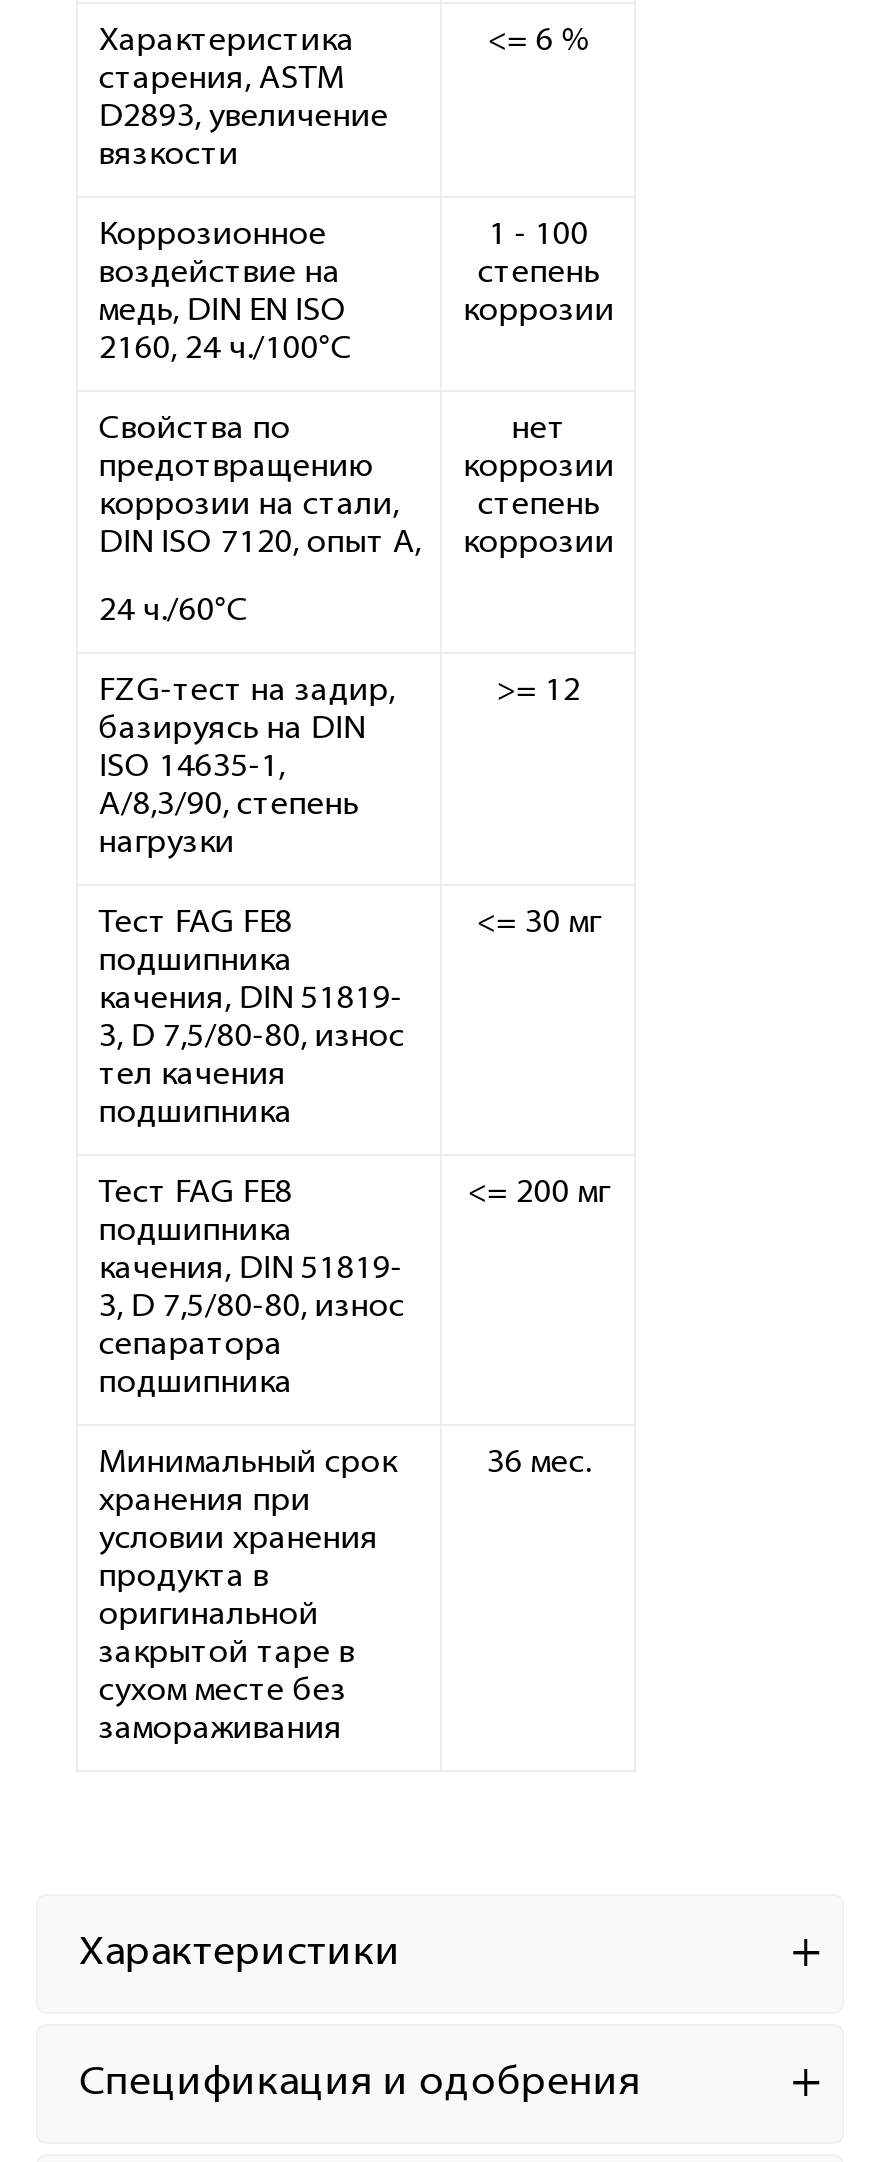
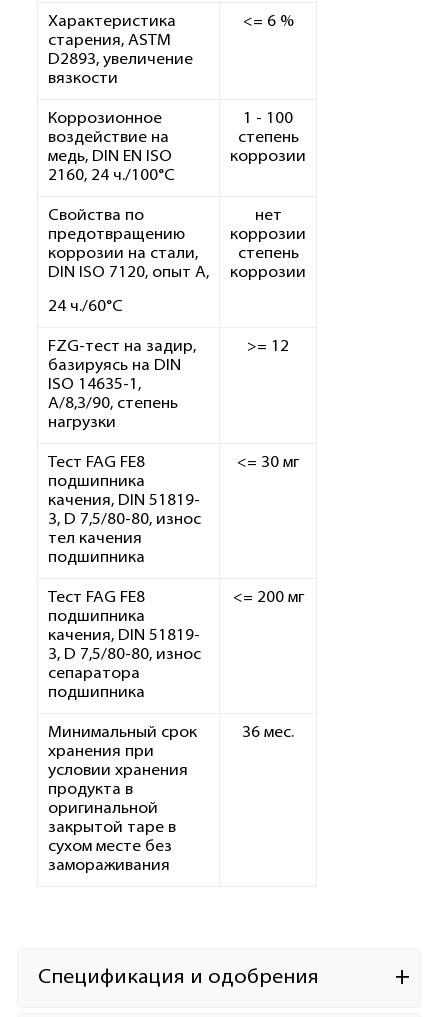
- Характеристики
